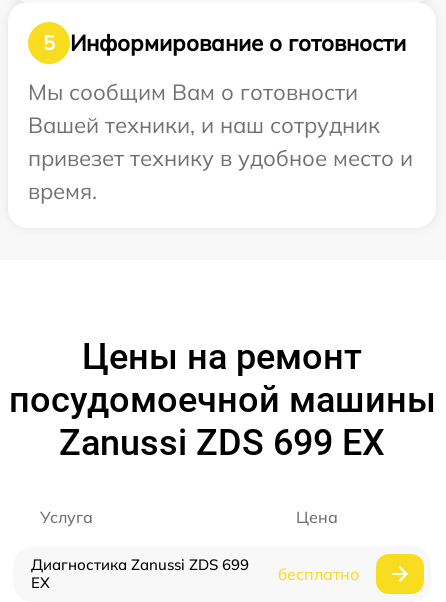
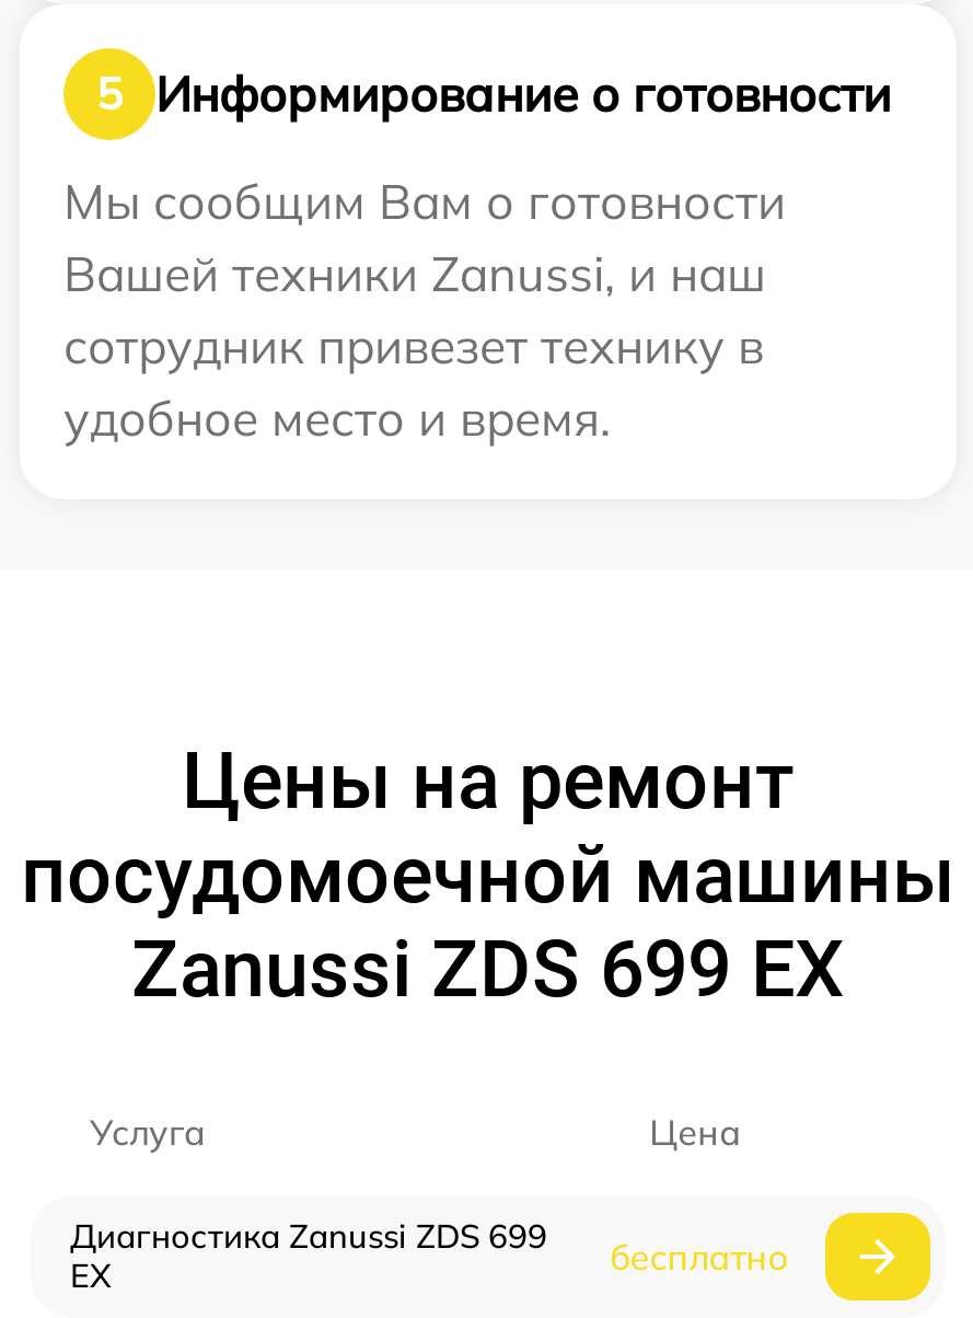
- Вашей техники, и наш сотрудник
- привезет технику в удобное место и
- время.
+ Вашей техники Zanussi, и наш
+ сотрудник привезет технику в
+ удобное место и время.
